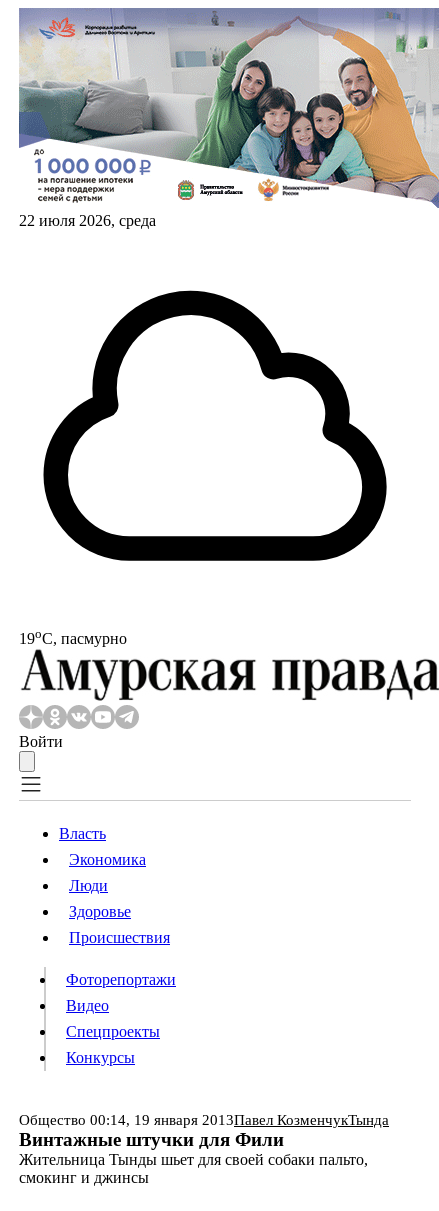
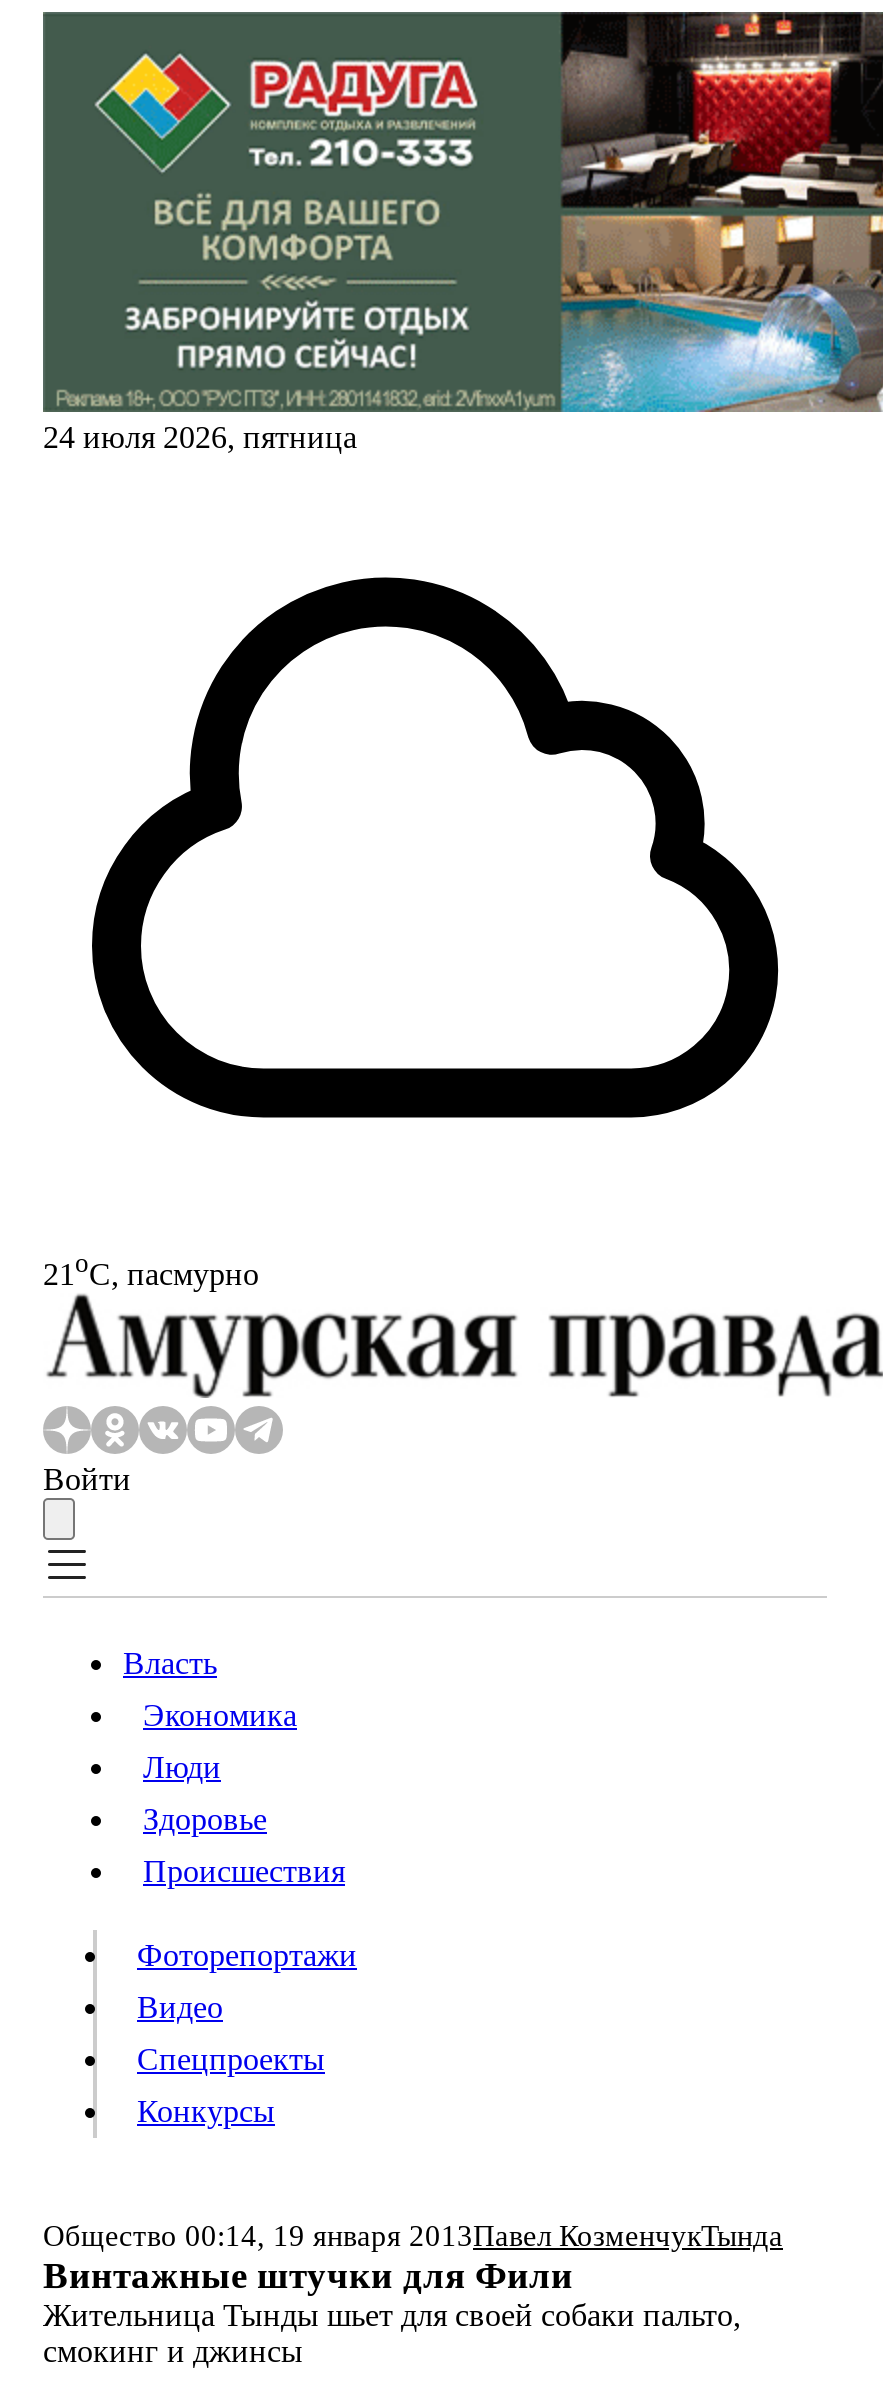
- [image]
- 22 июля 2026, среда
+ [image]
+ 24 июля 2026, пятница

- 19oС, пасмурно
+ 21oС, пасмурно
